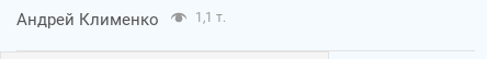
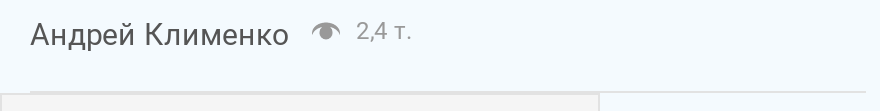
- 1,1 т.
+ 2,4 т.
